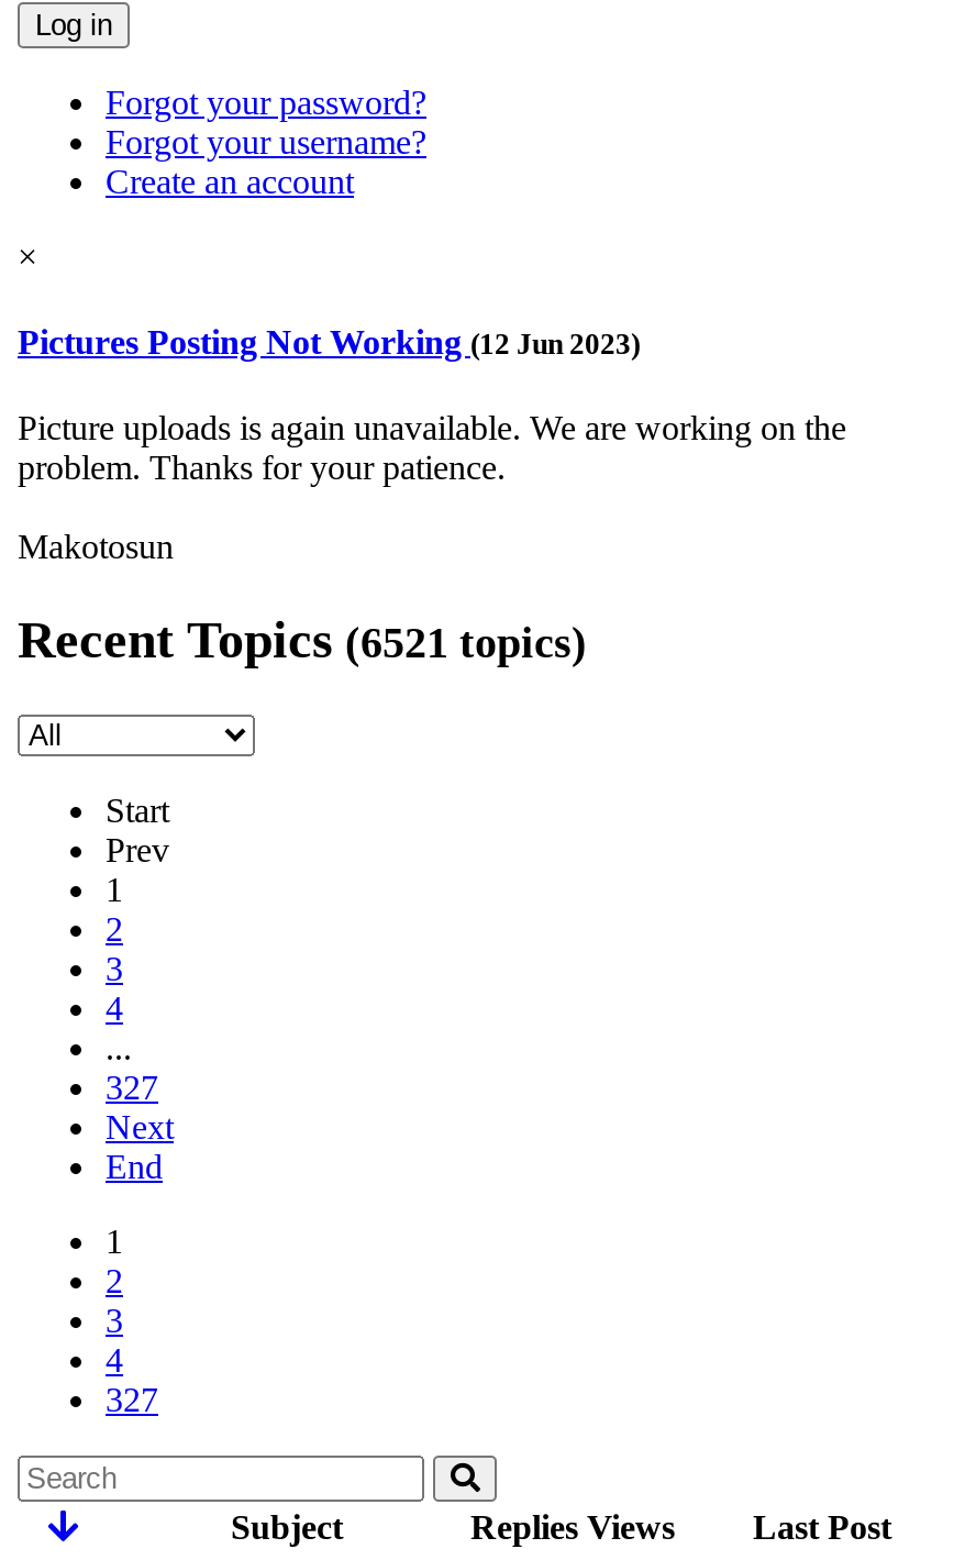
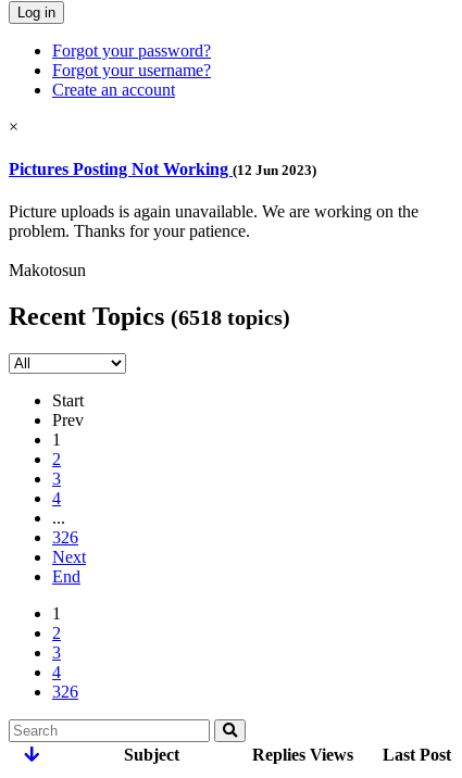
- Recent Topics (6521 topics)
+ Recent Topics (6518 topics)

- 327
+ 326

- 327
+ 326
